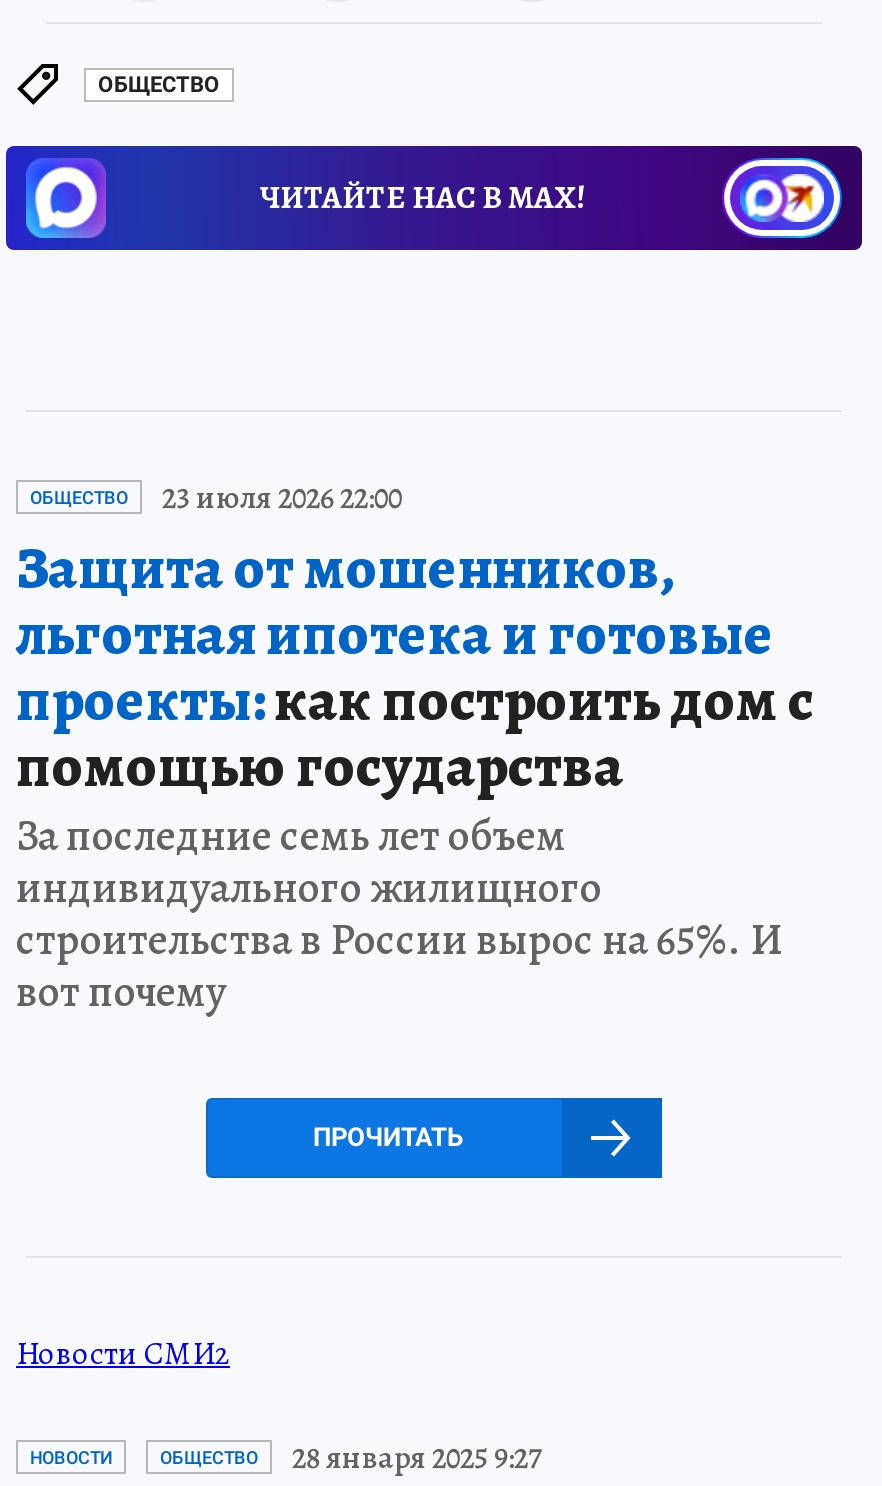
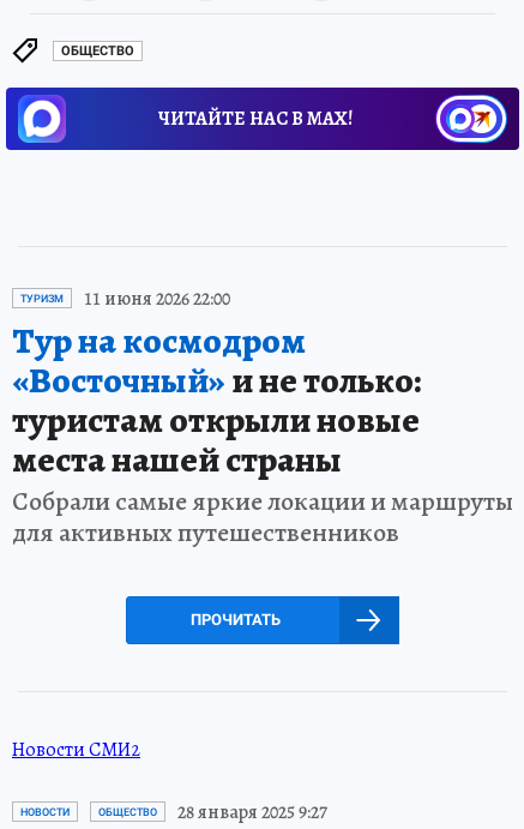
- ОБЩЕСТВО
- 23 июля 2026 22:00
- Защита от мошенников,
- льготная ипотека и готовые
- проекты:как построить дом с
- помощью государства
- За последние семь лет объем
- индивидуального жилищного
- строительства в России вырос на 65%. И
- вот почему
+ ТУРИЗМ
+ 11 июня 2026 22:00
+ Тур на космодром
+ «Восточный»и не только:
+ туристам открыли новые
+ места нашей страны
+ Собрали самые яркие локации и маршруты
+ для активных путешественников
